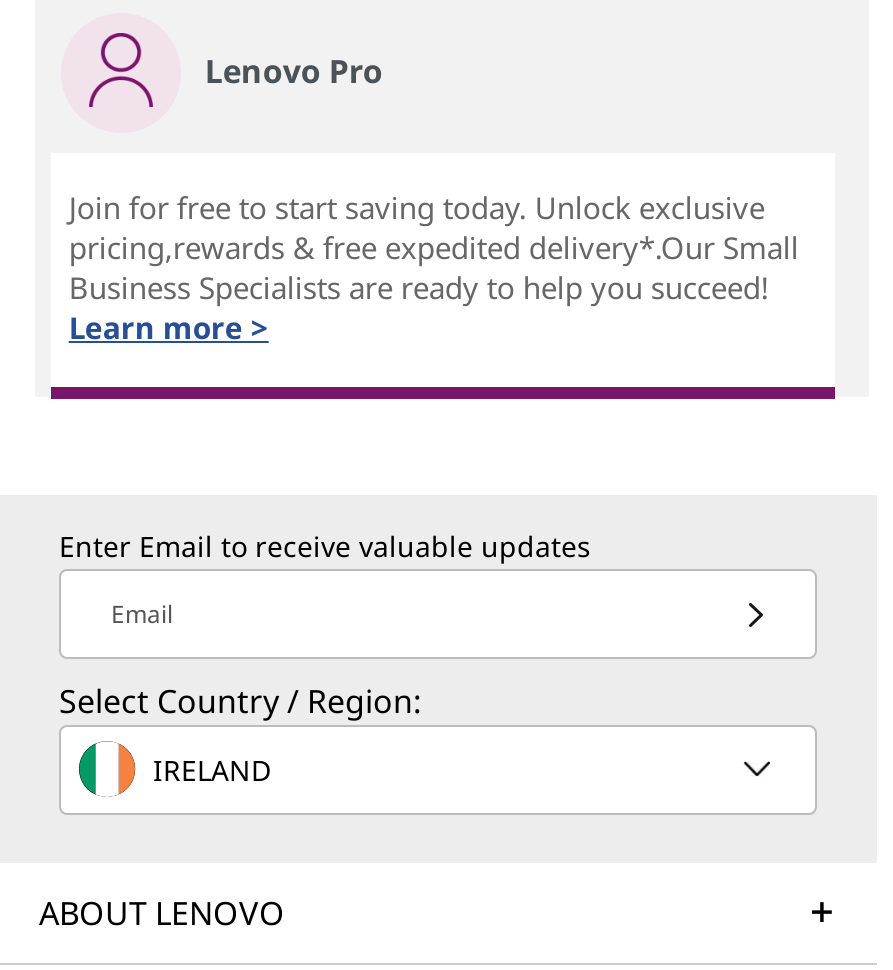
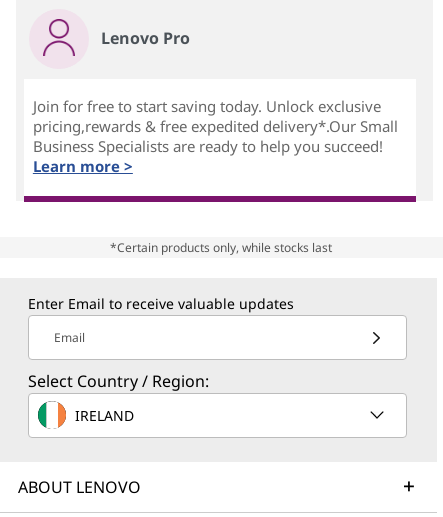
+ *Certain products only, while stocks last
